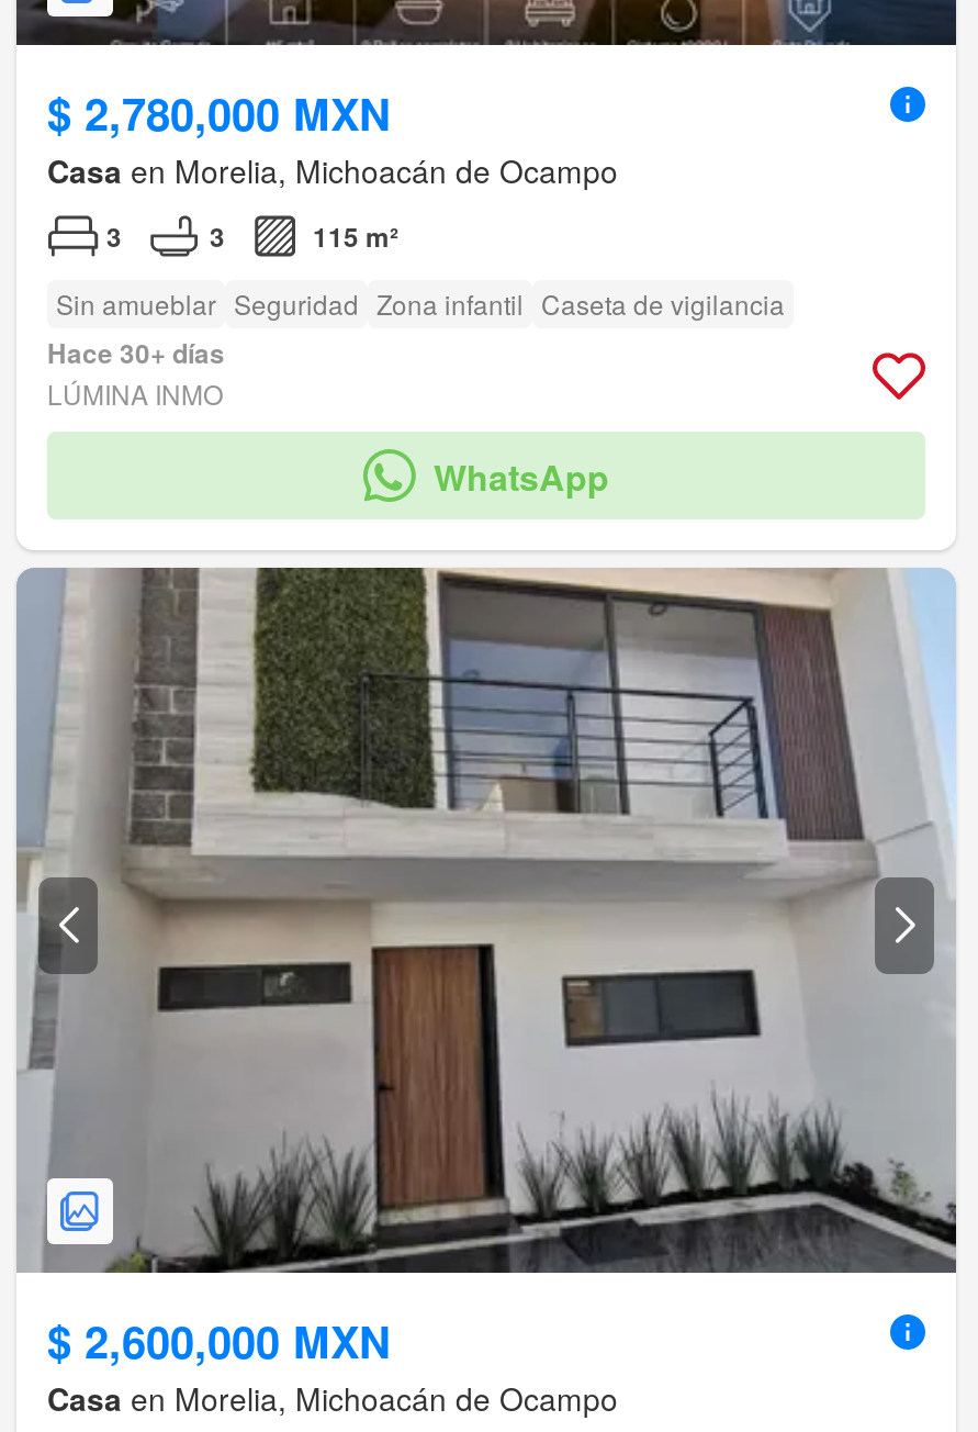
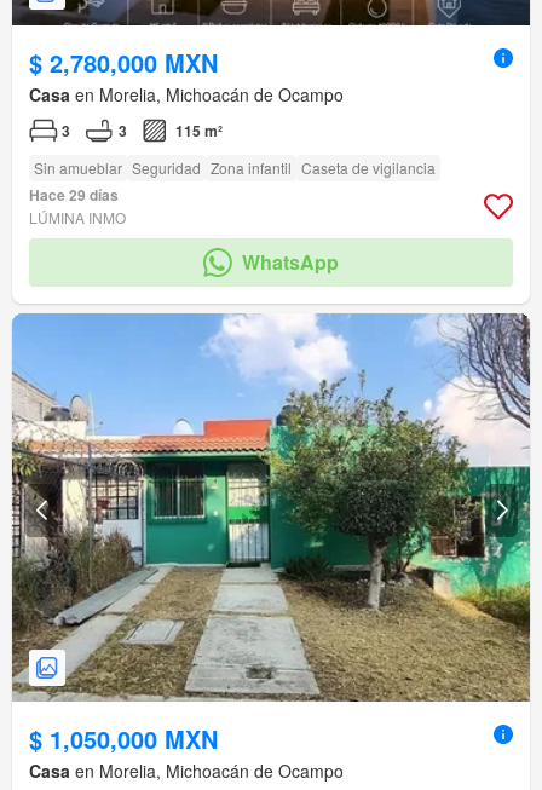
- Hace 30+ días
+ Hace 29 días

- [image]
- $ 2,600,000 MXN
+ [image]
+ $ 1,050,000 MXN
